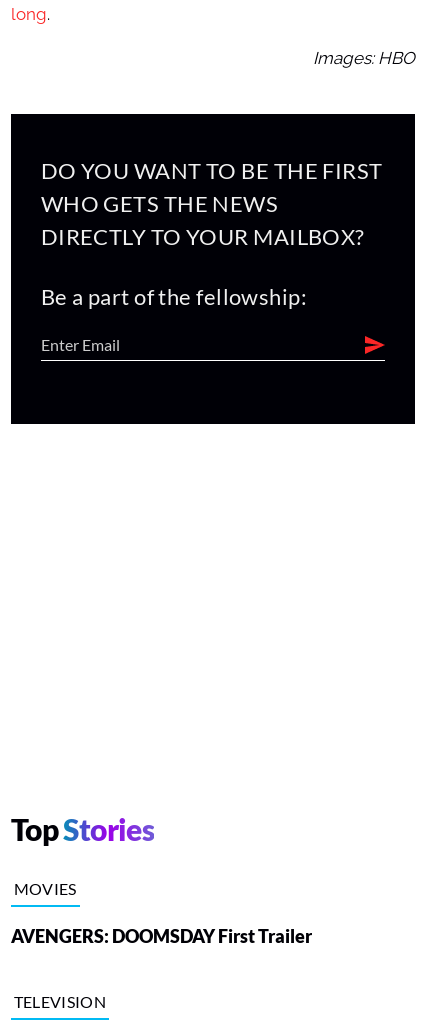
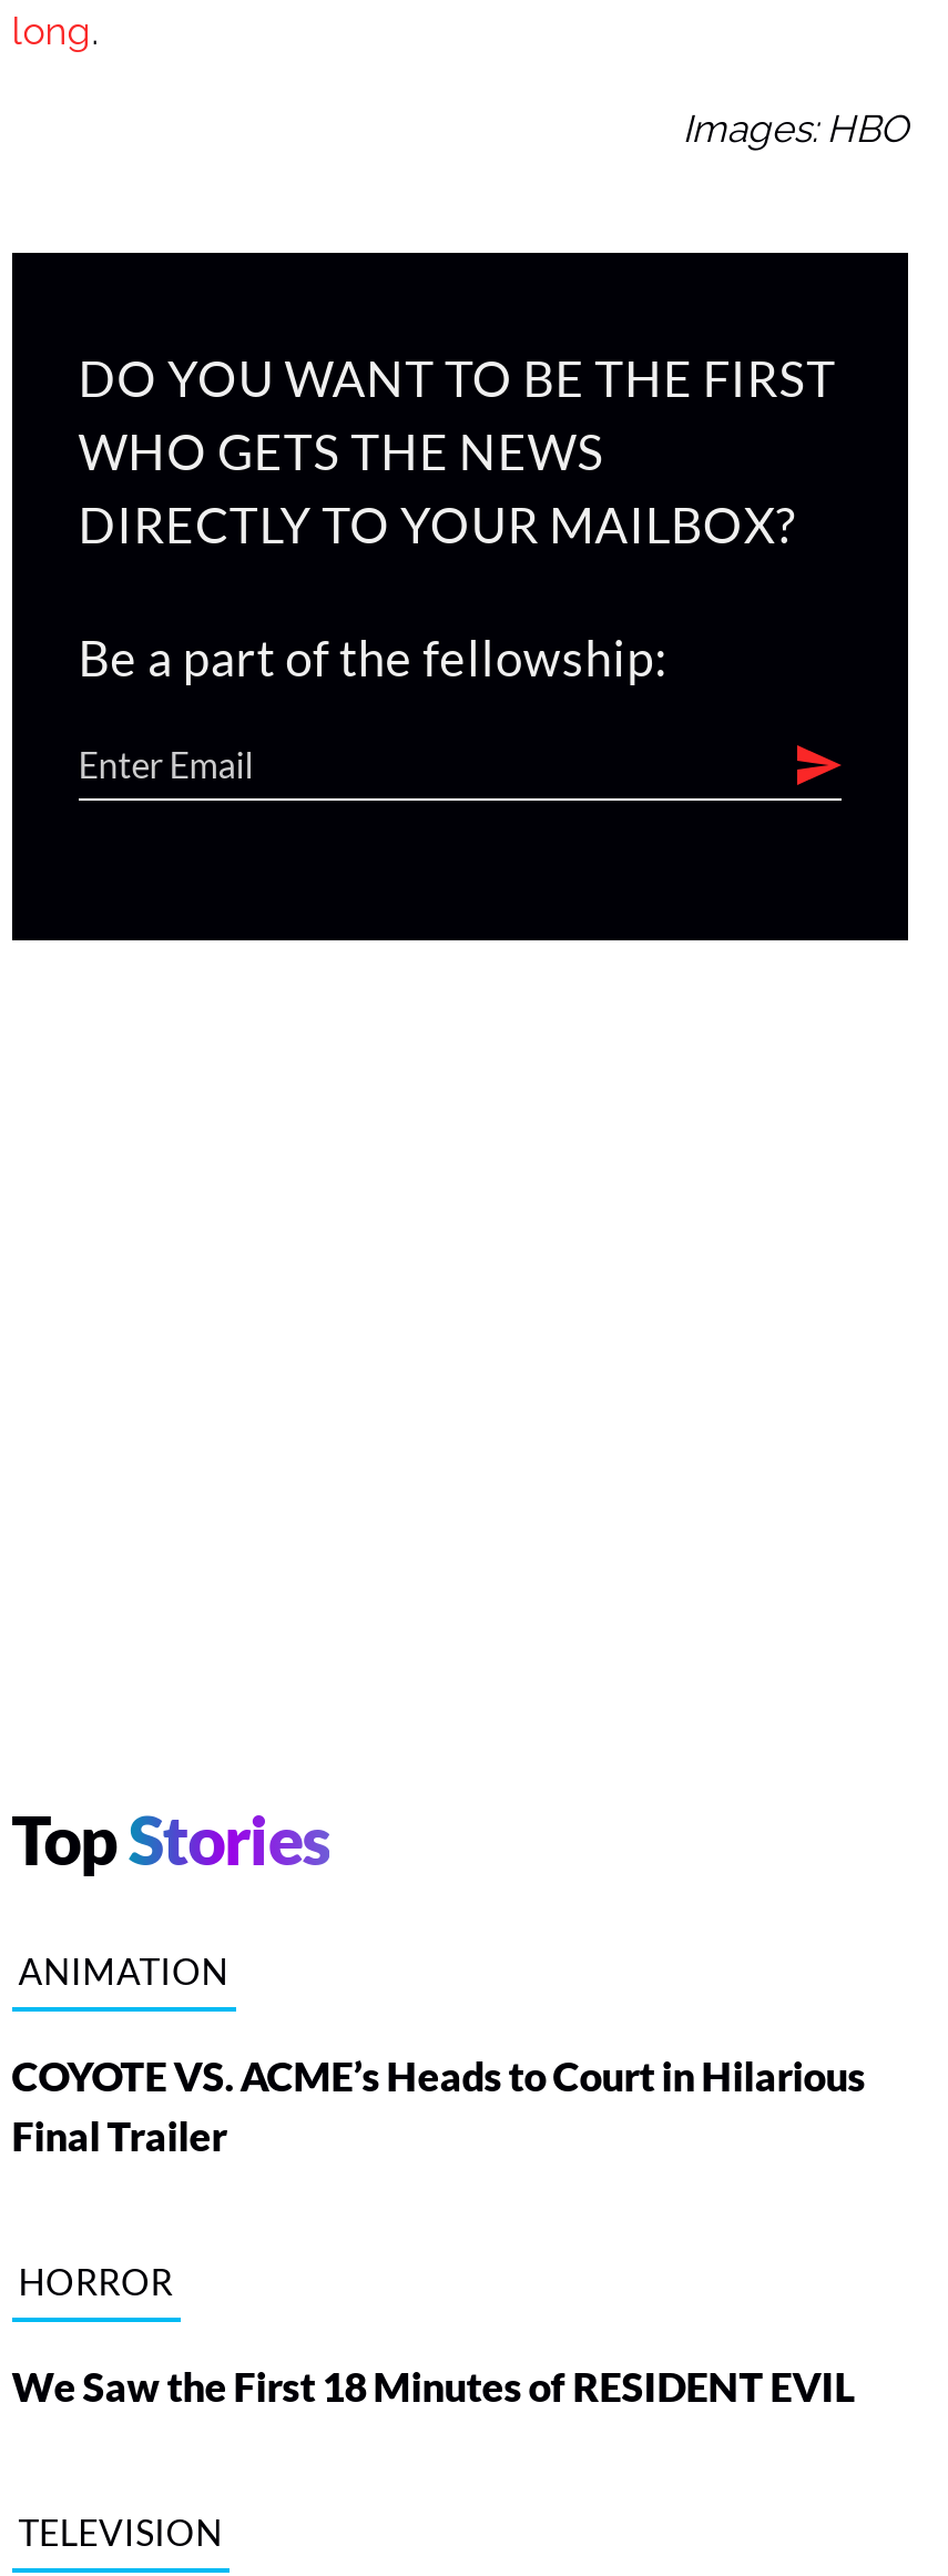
- MOVIES
- AVENGERS: DOOMSDAY First Trailer
+ ANIMATION
+ COYOTE VS. ACME’s Heads to Court in Hilarious
+ Final Trailer
+ HORROR
+ We Saw the First 18 Minutes of RESIDENT EVIL
